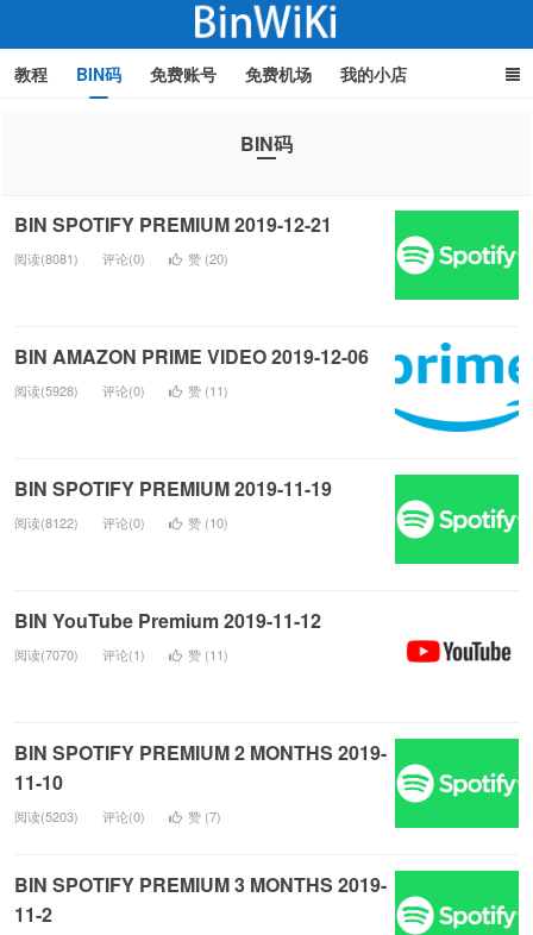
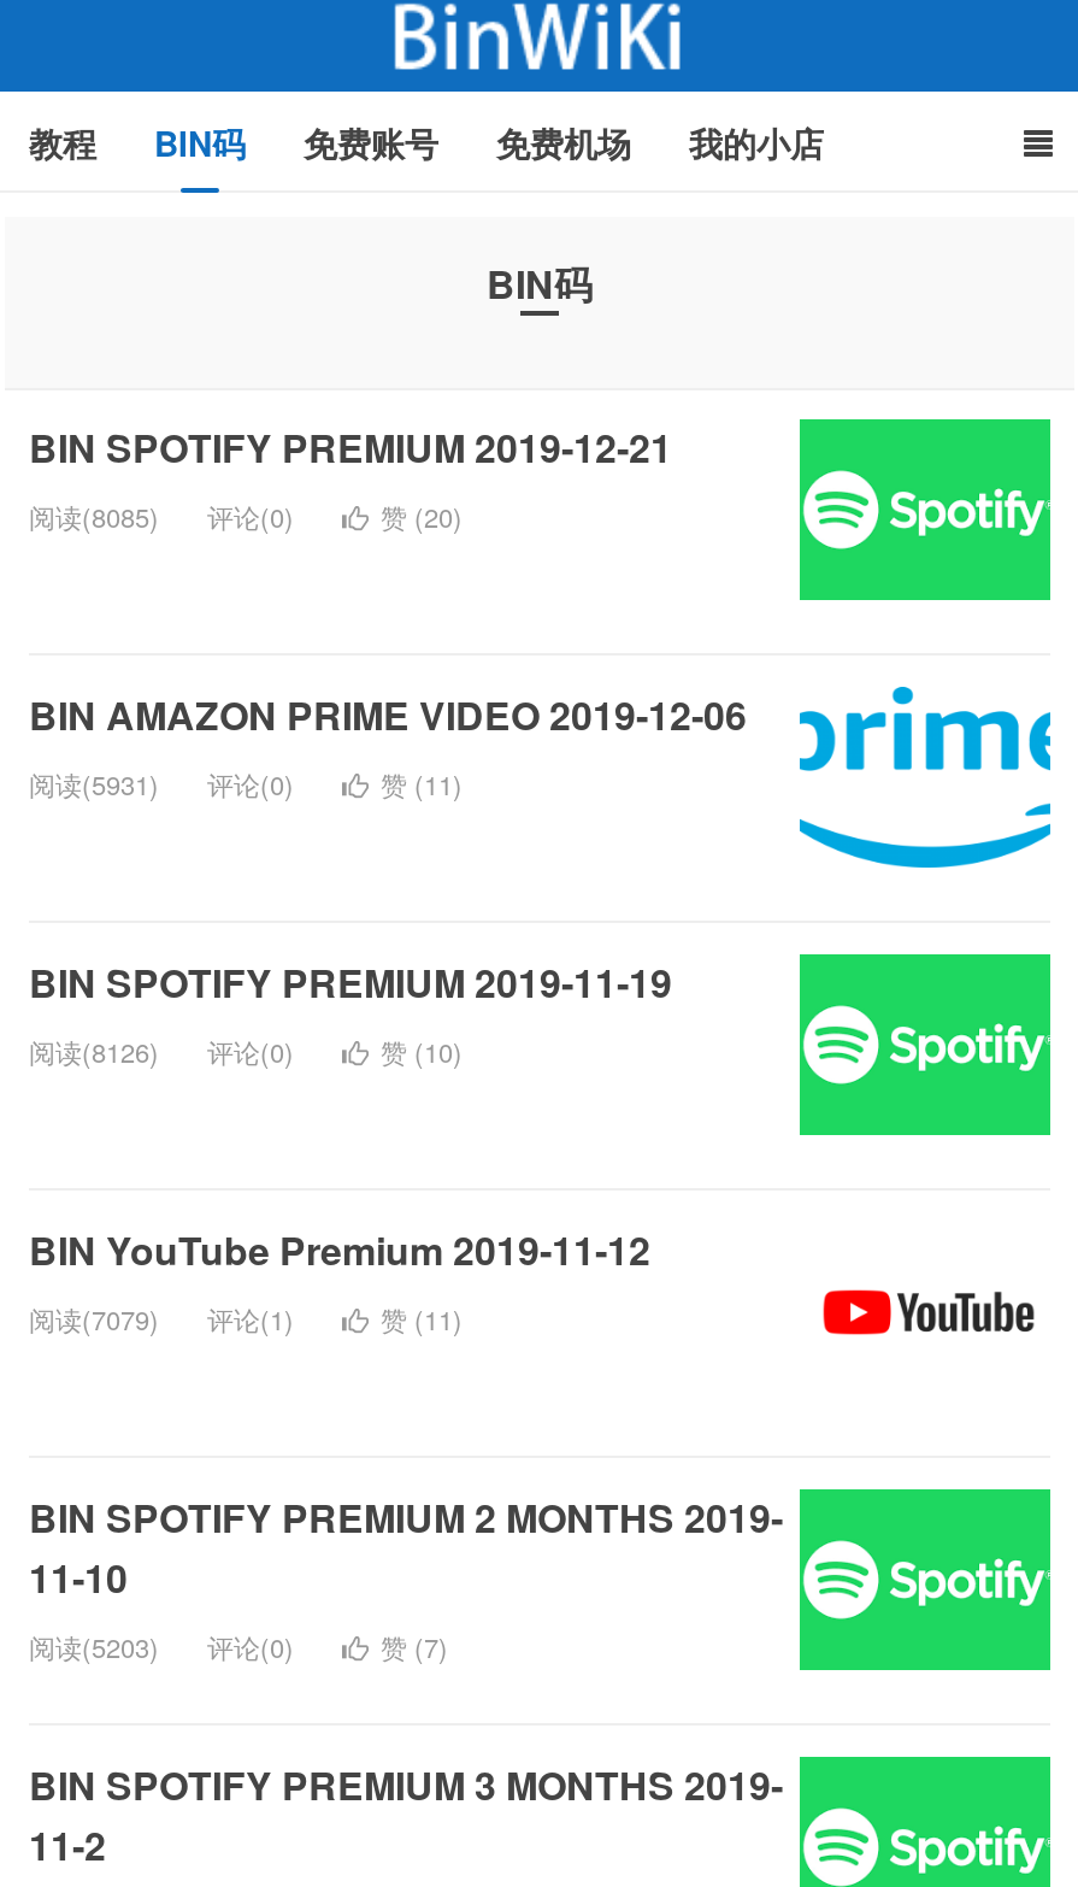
- 阅读(8081) 评论(0)
+ 阅读(8085) 评论(0)

- 阅读(5928) 评论(0)
+ 阅读(5931) 评论(0)

- 阅读(8122) 评论(0)
+ 阅读(8126) 评论(0)

- 阅读(7070) 评论(1)
+ 阅读(7079) 评论(1)
